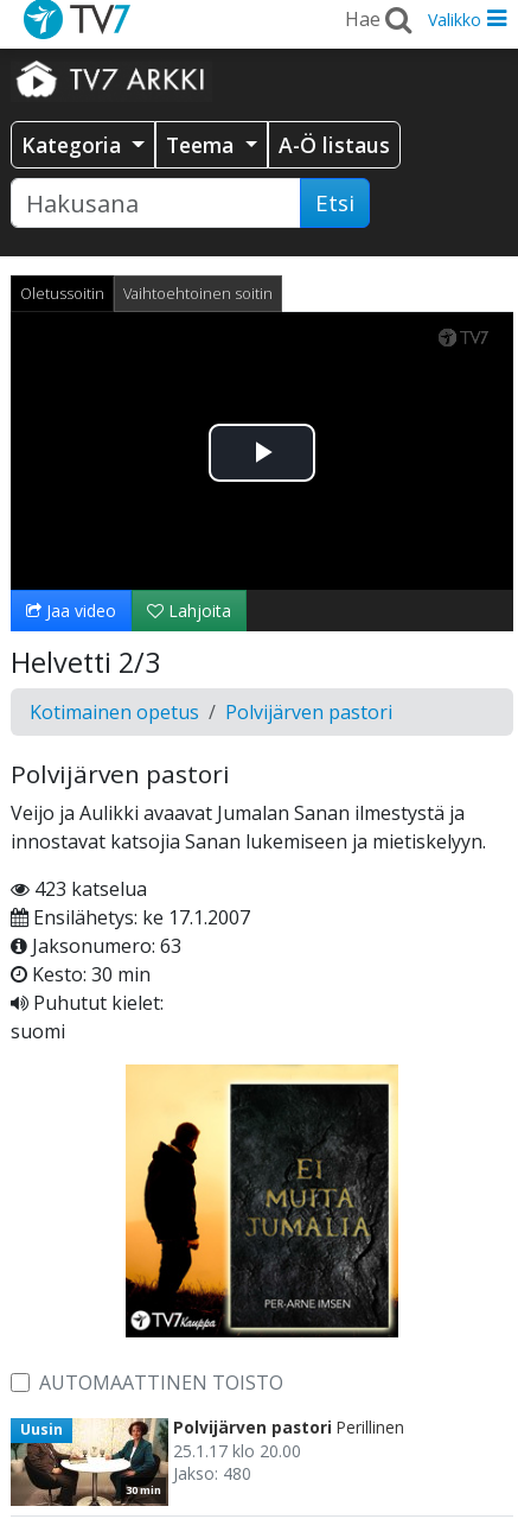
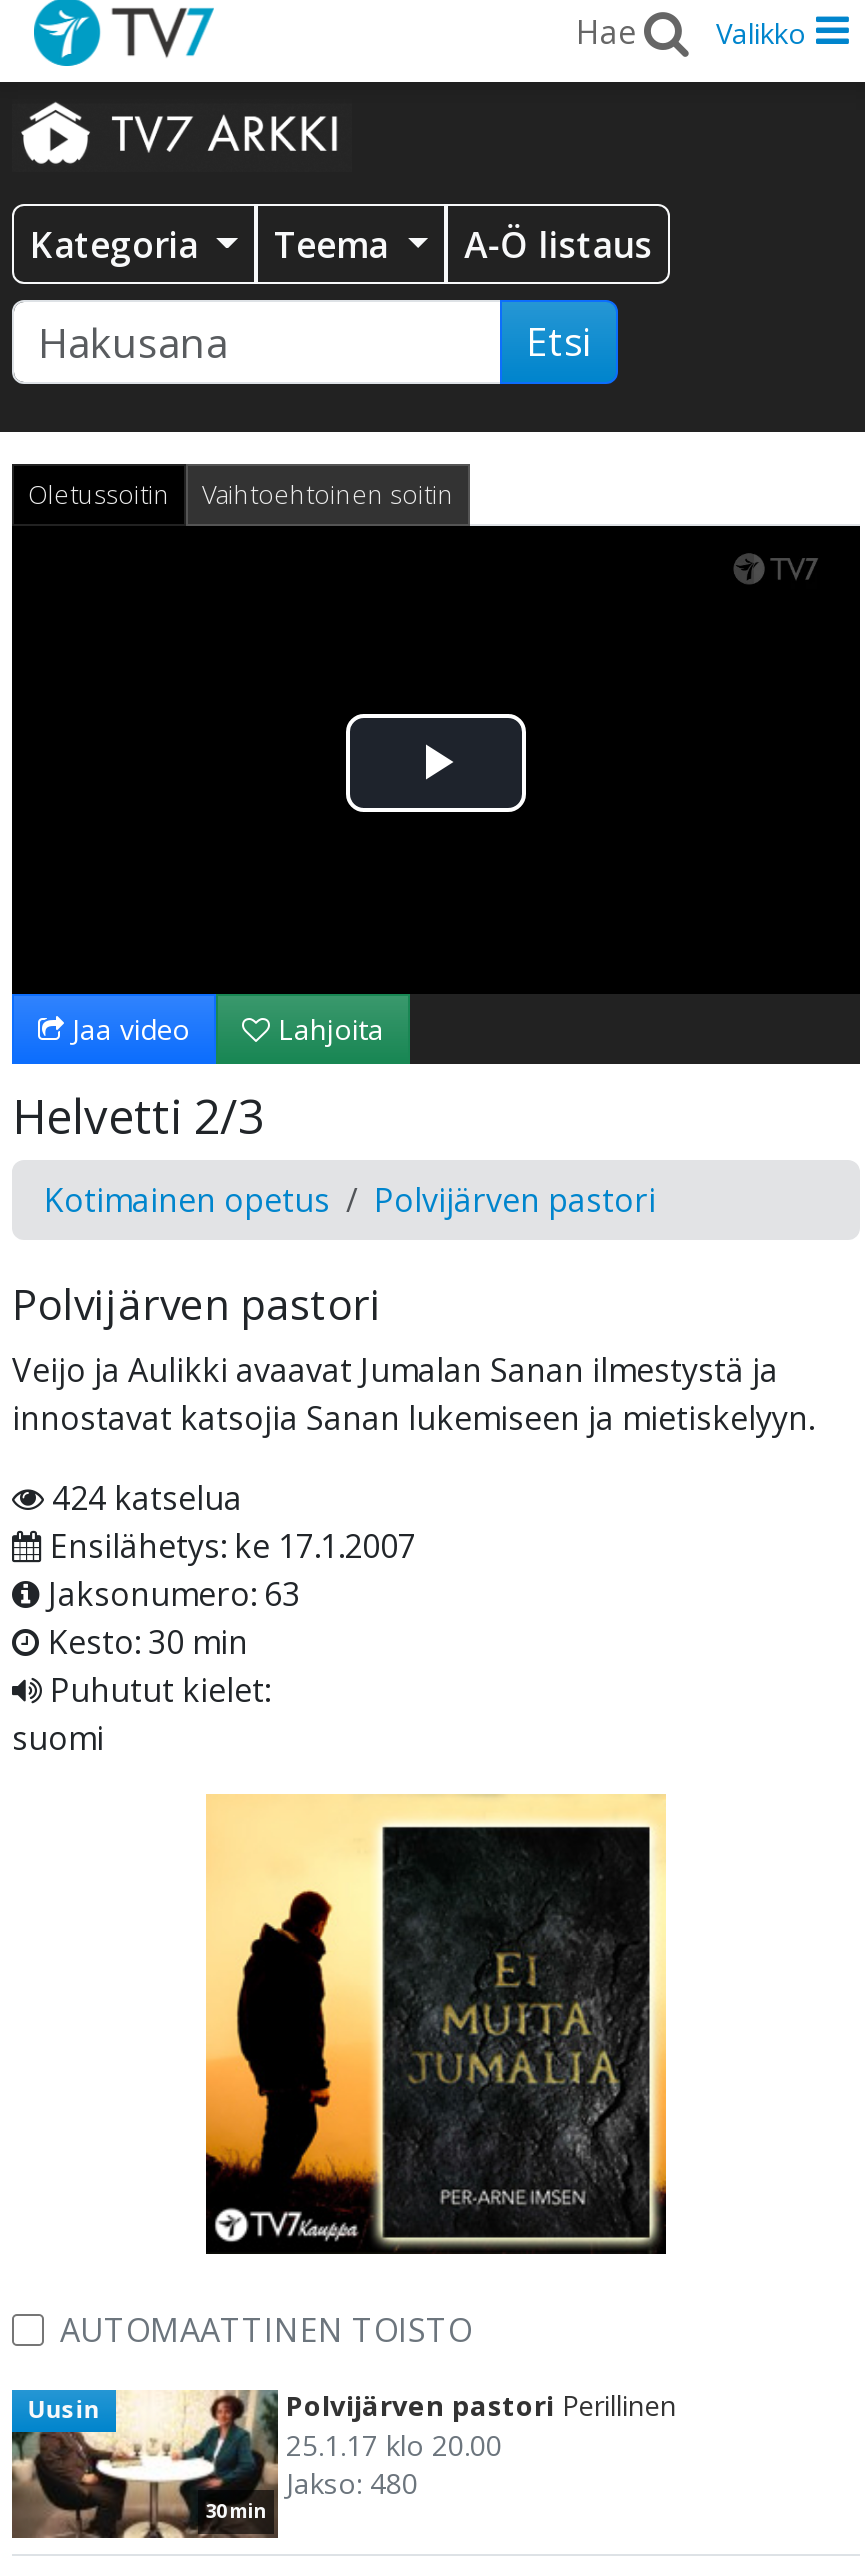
- 423 katselua
+ 424 katselua
